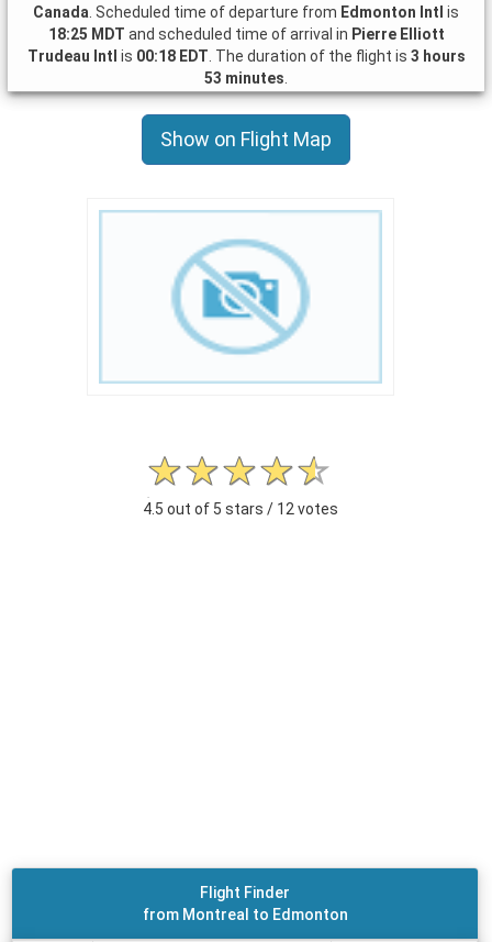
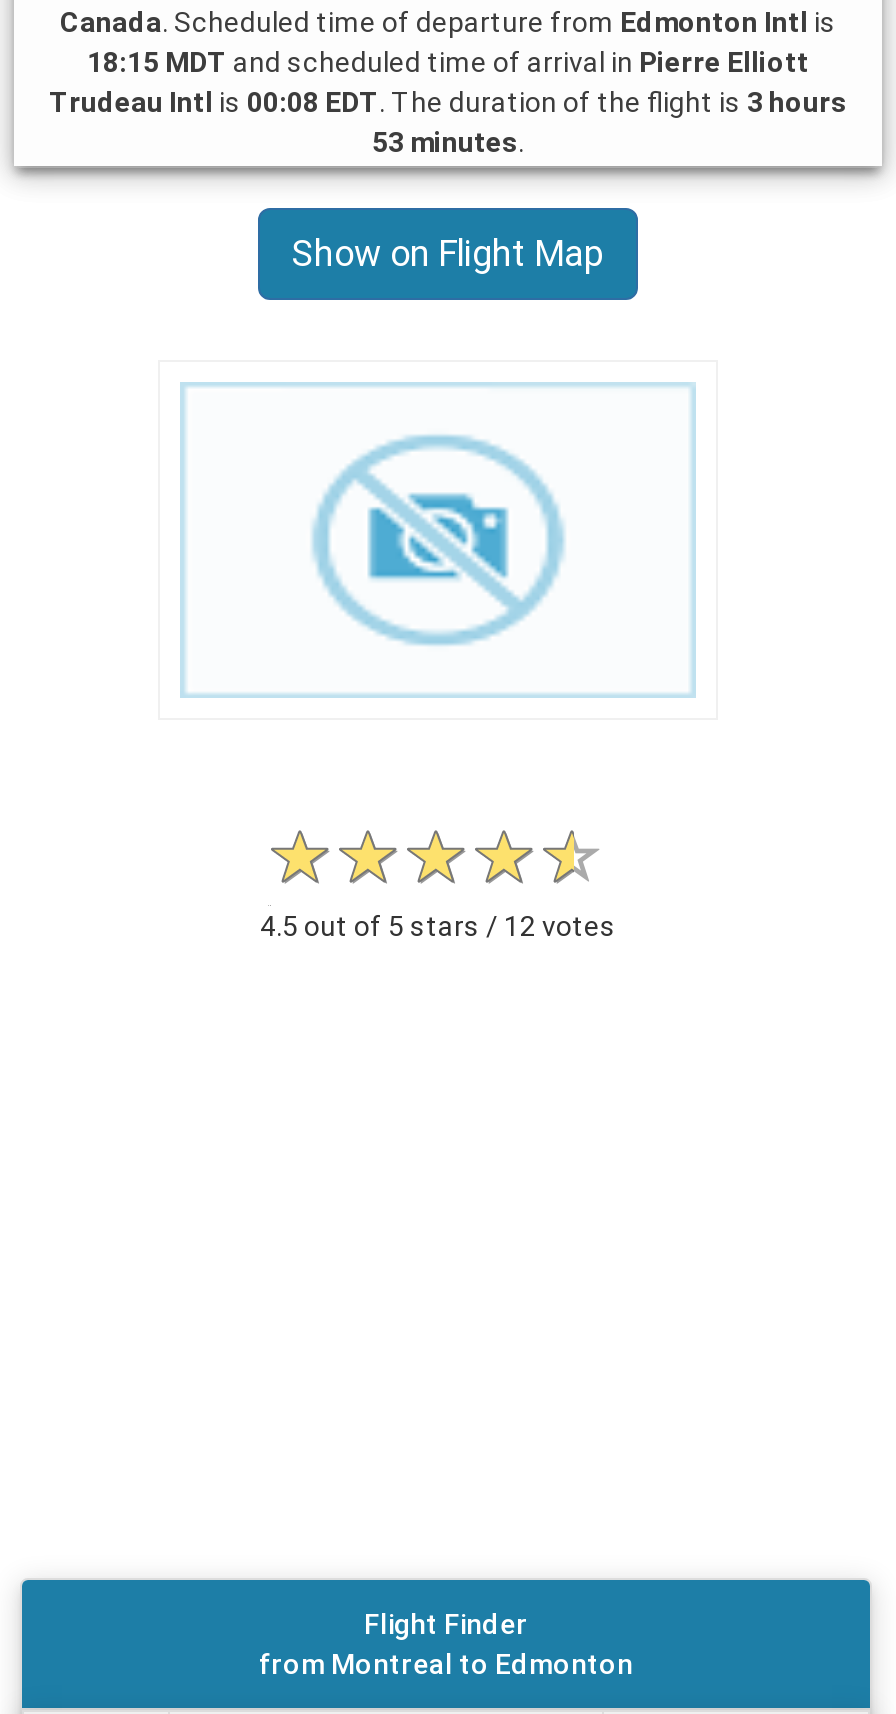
- 18:25 MDT and scheduled time of arrival in Pierre Elliott
+ 18:15 MDT and scheduled time of arrival in Pierre Elliott

- Trudeau Intl is 00:18 EDT. The duration of the flight is 3 hours
+ Trudeau Intl is 00:08 EDT. The duration of the flight is 3 hours
